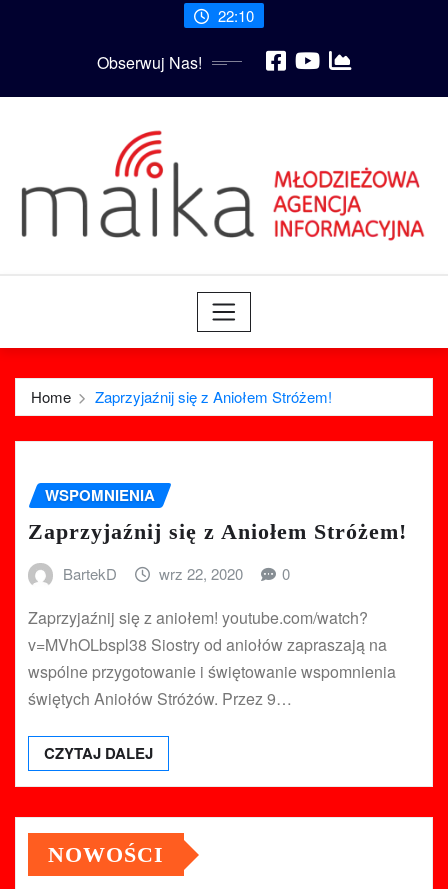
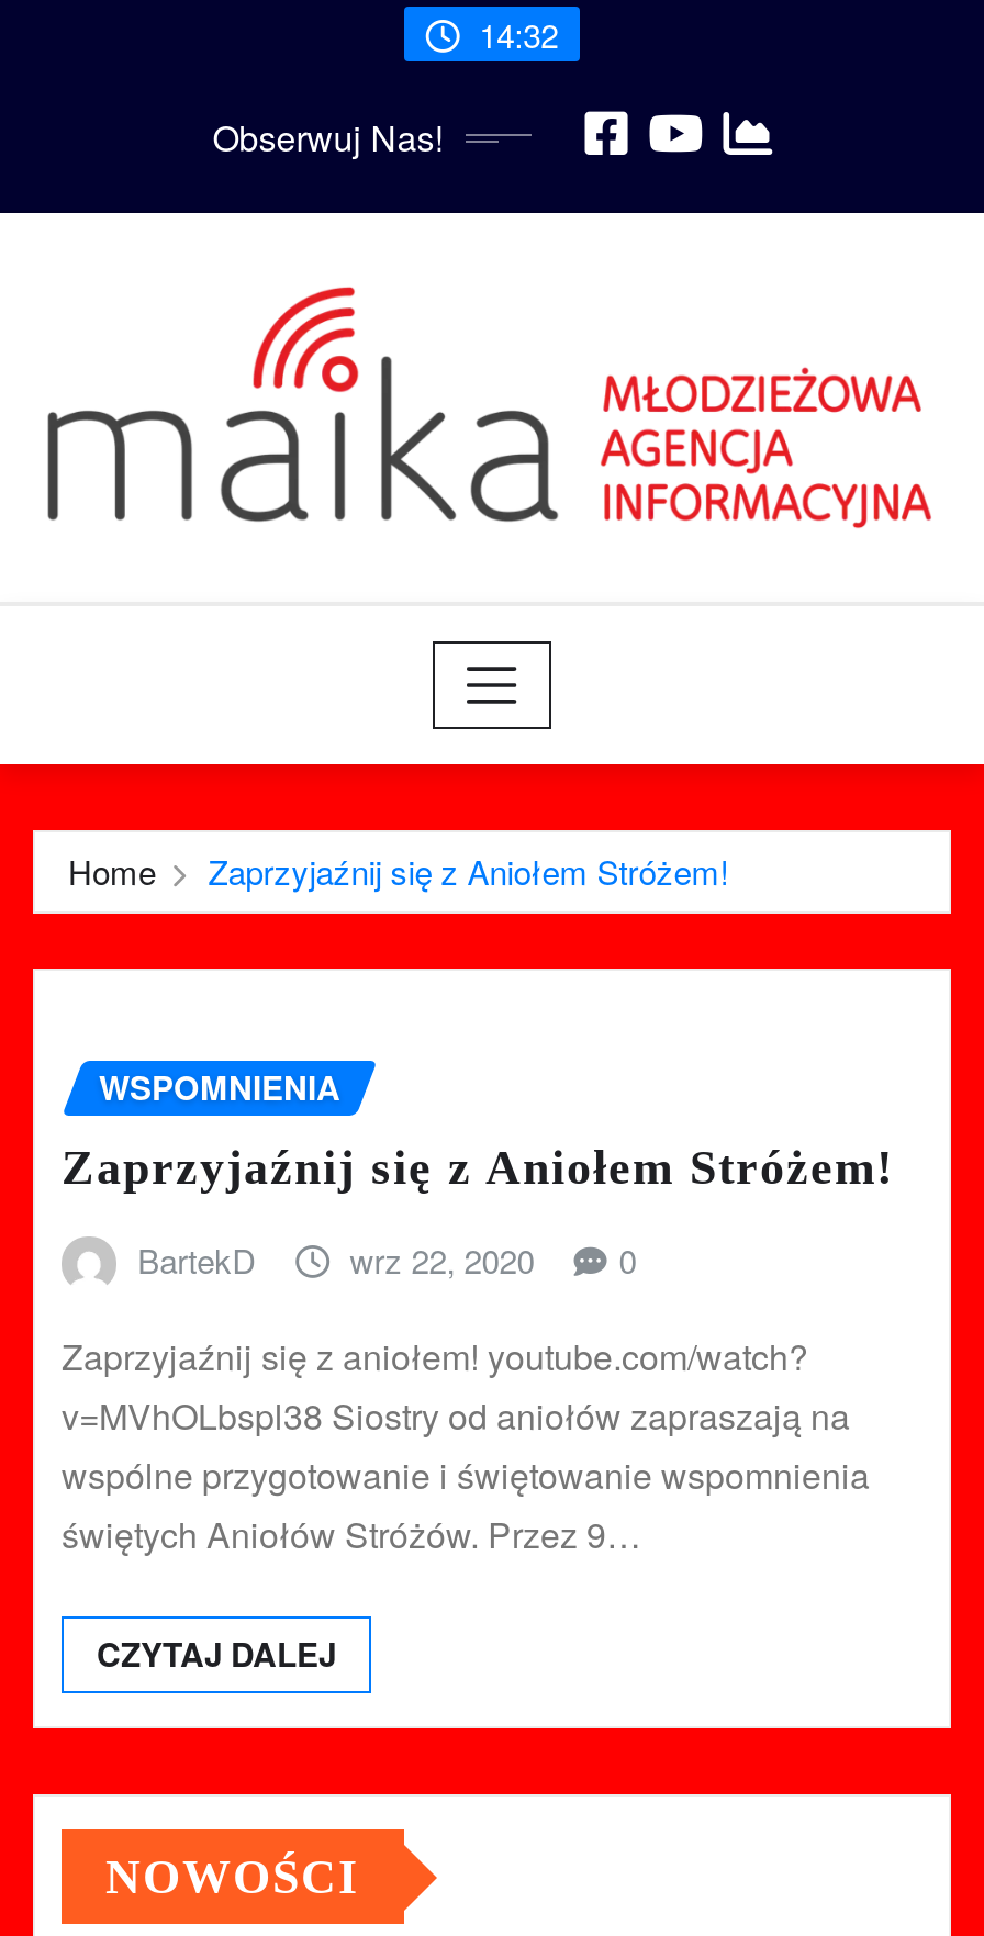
- 22:10
+ 14:32
